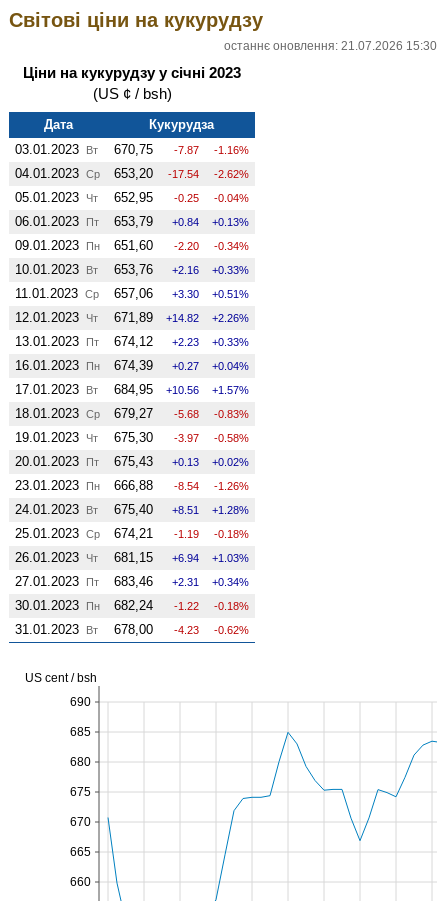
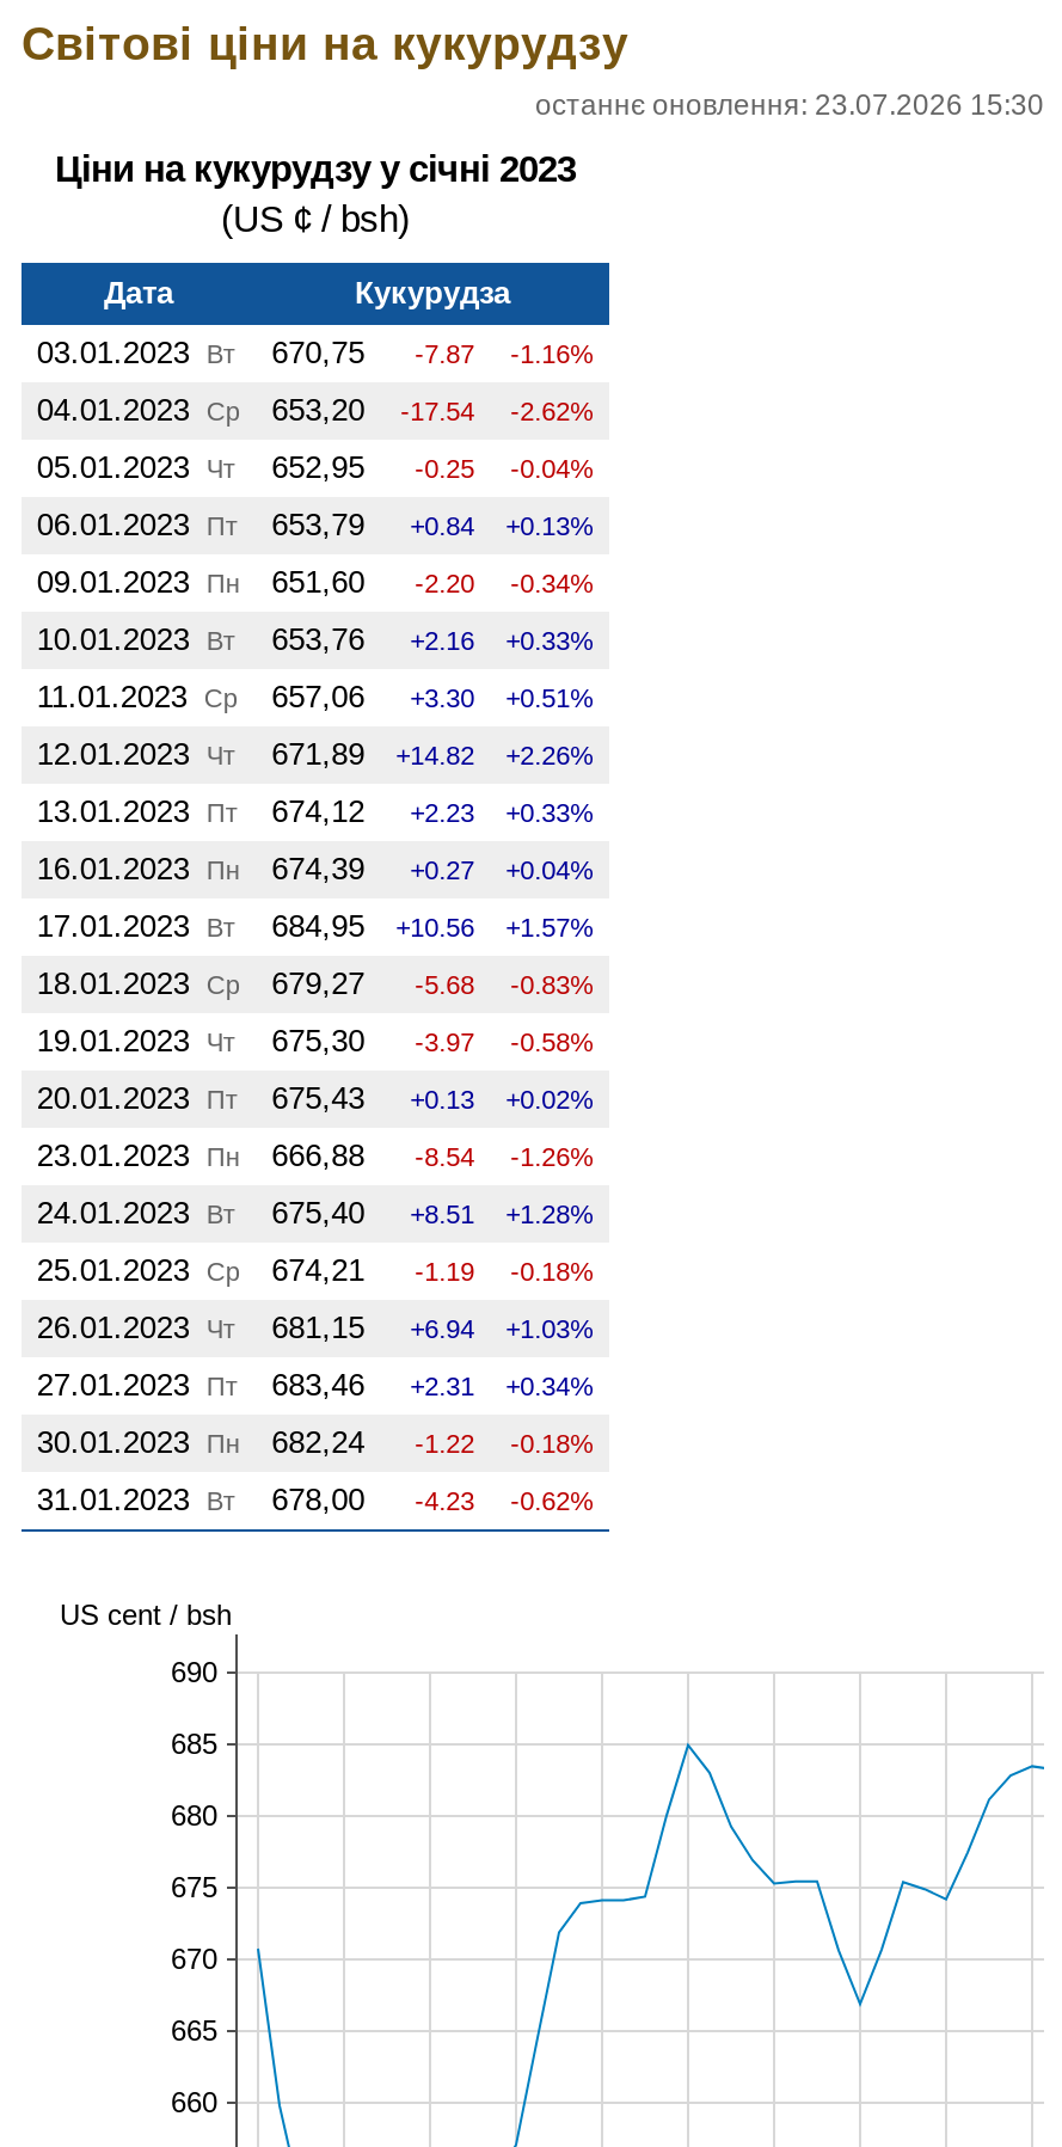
- останнє оновлення: 21.07.2026 15:30
+ останнє оновлення: 23.07.2026 15:30
